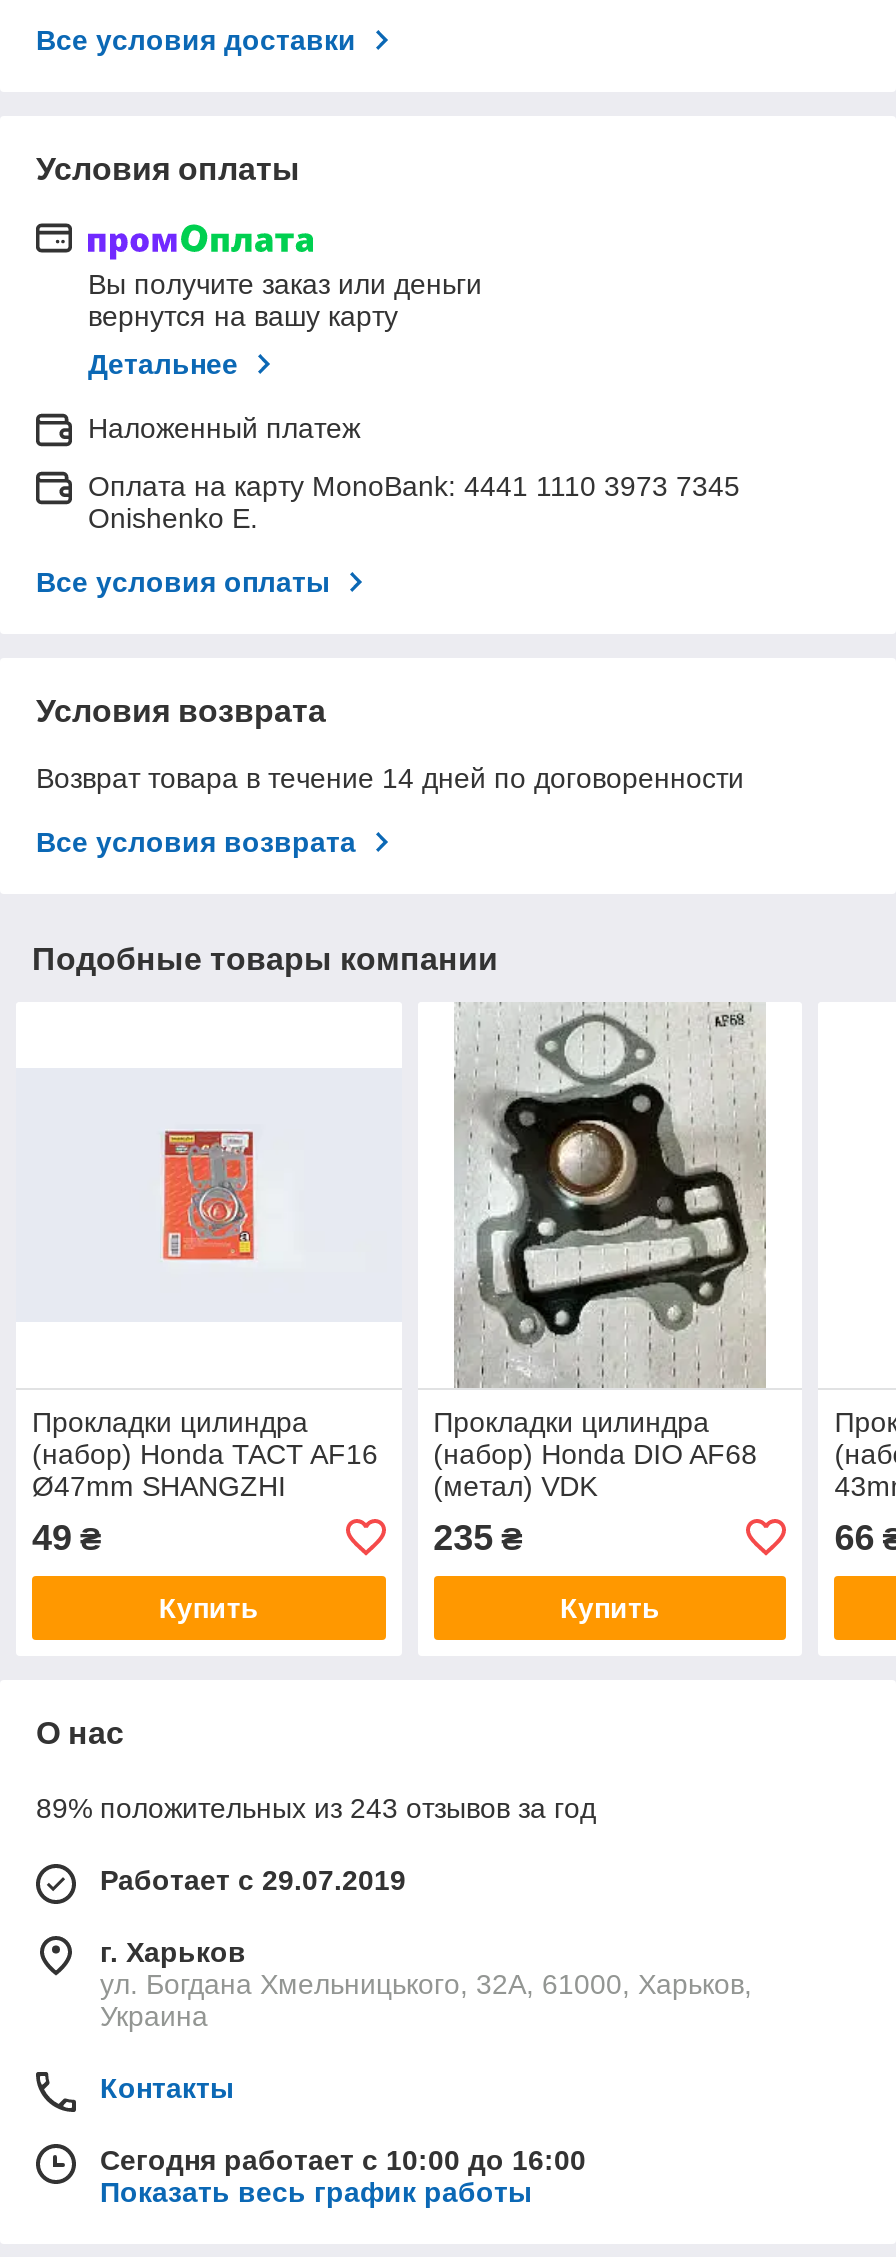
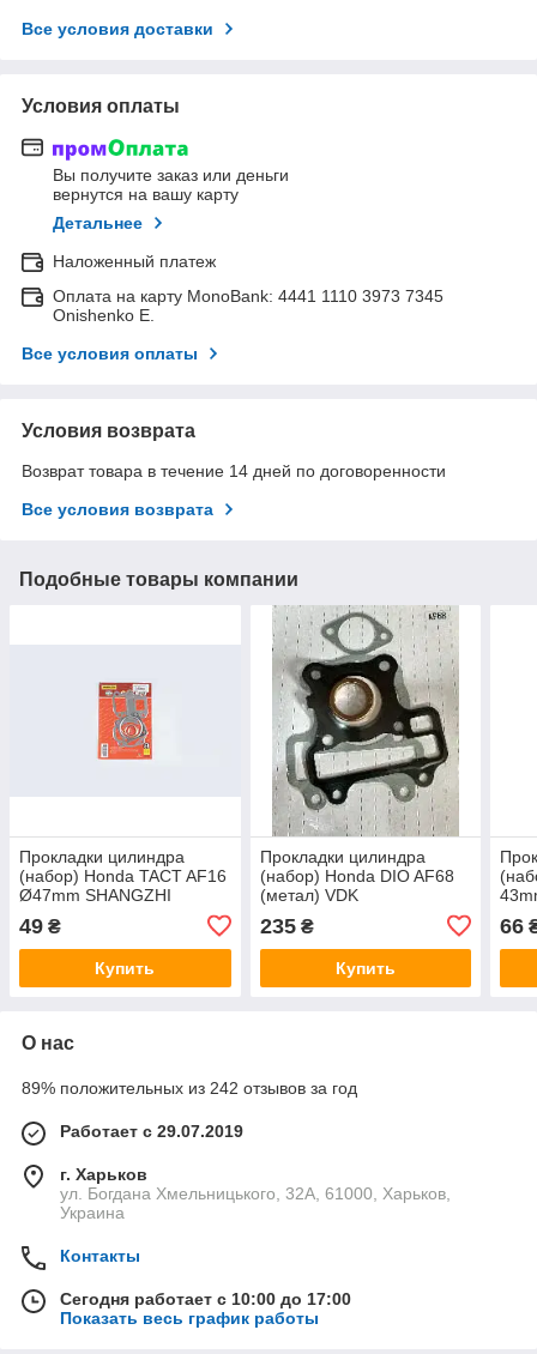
- 89% положительных из 243 отзывов за год
+ 89% положительных из 242 отзывов за год

- Сегодня работает с 10:00 до 16:00
+ Сегодня работает с 10:00 до 17:00
